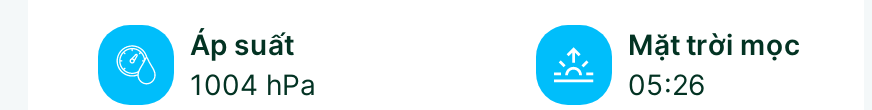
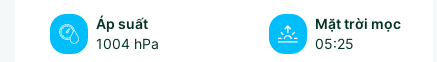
- 05:26
+ 05:25
